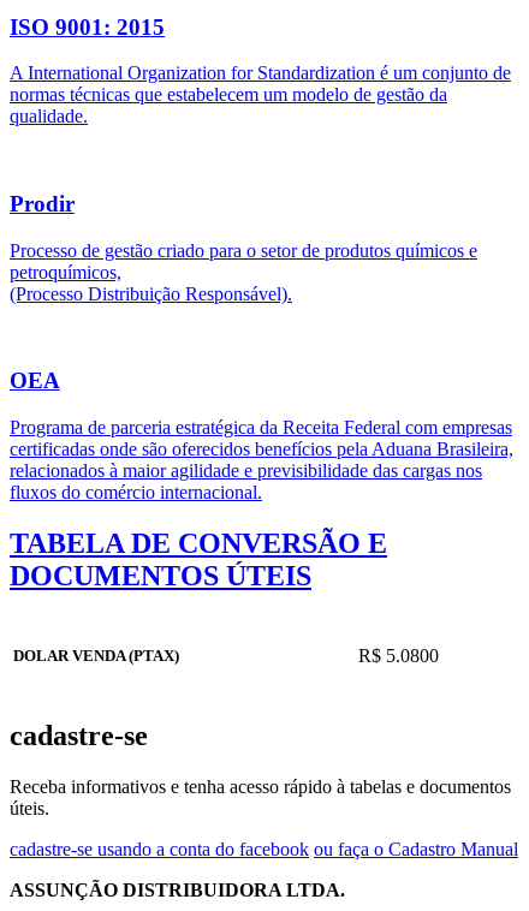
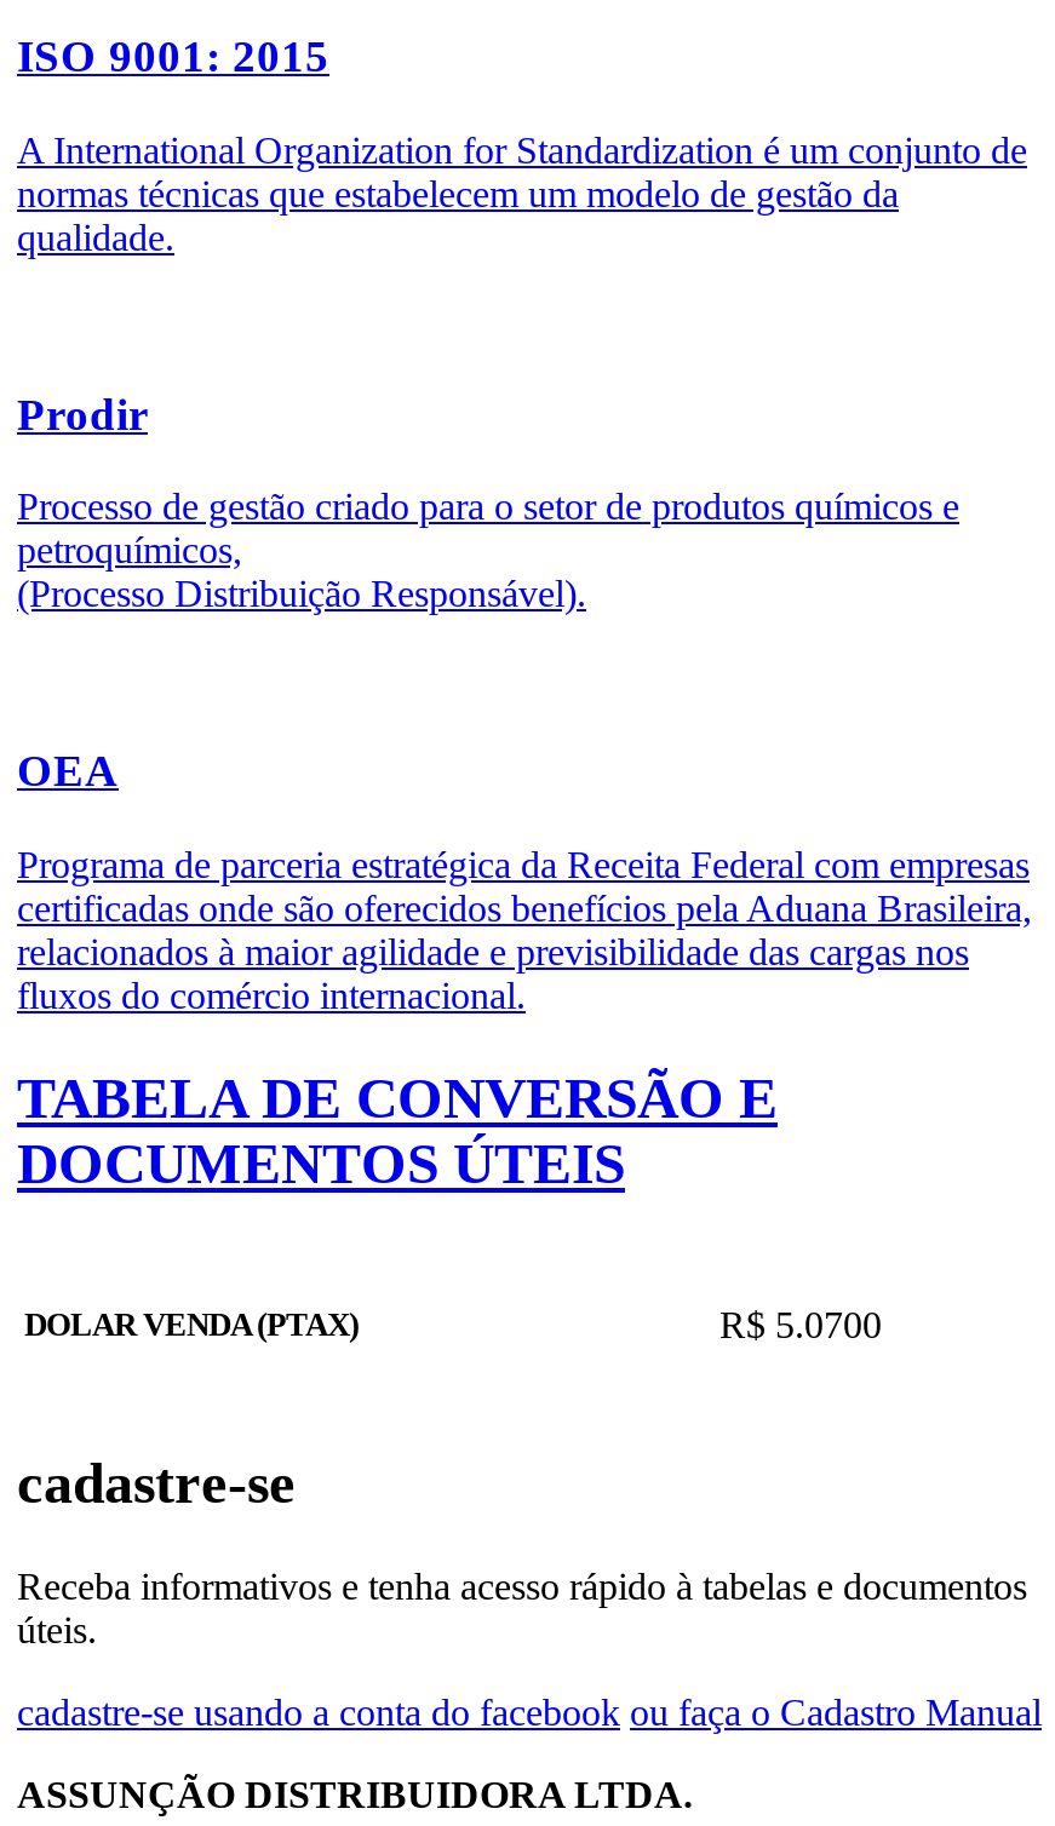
- R$ 5.0800
+ R$ 5.0700
